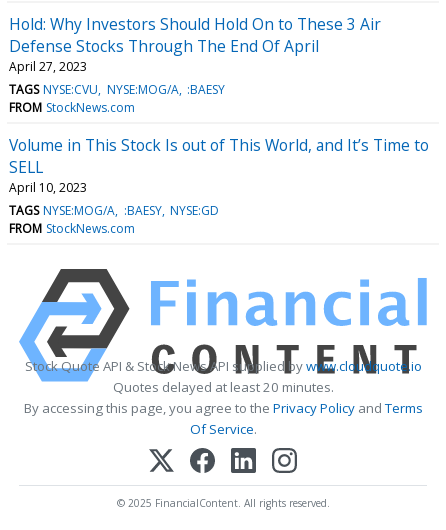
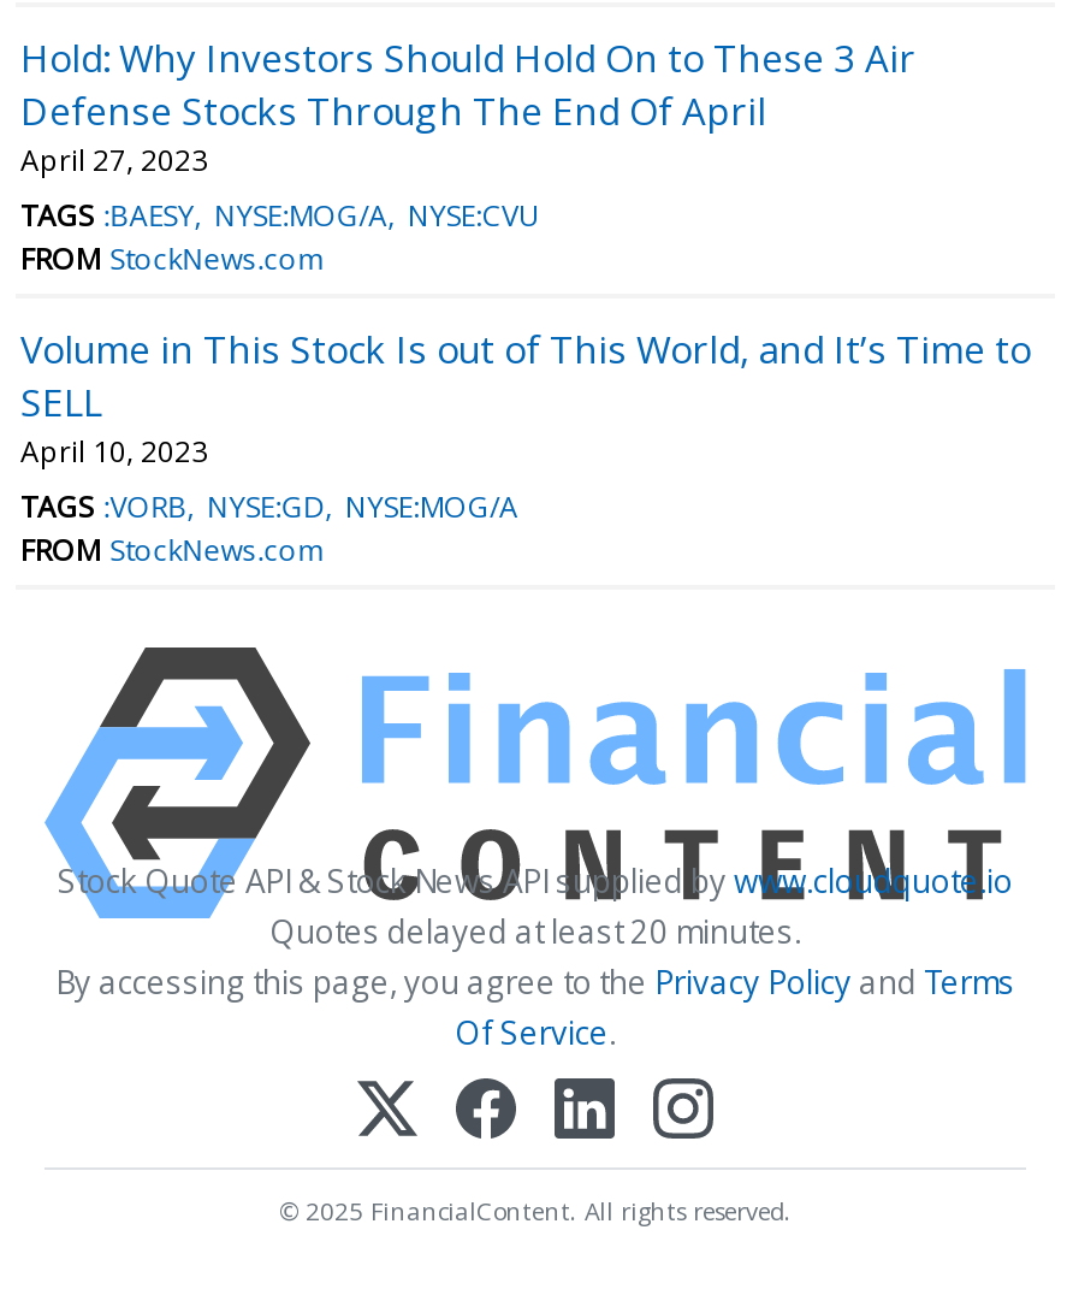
- TAGS NYSE:CVU NYSE:MOG/A :BAESY
+ TAGS :BAESY NYSE:MOG/A NYSE:CVU

- TAGS NYSE:MOG/A :BAESY NYSE:GD
+ TAGS :VORB NYSE:GD NYSE:MOG/A
